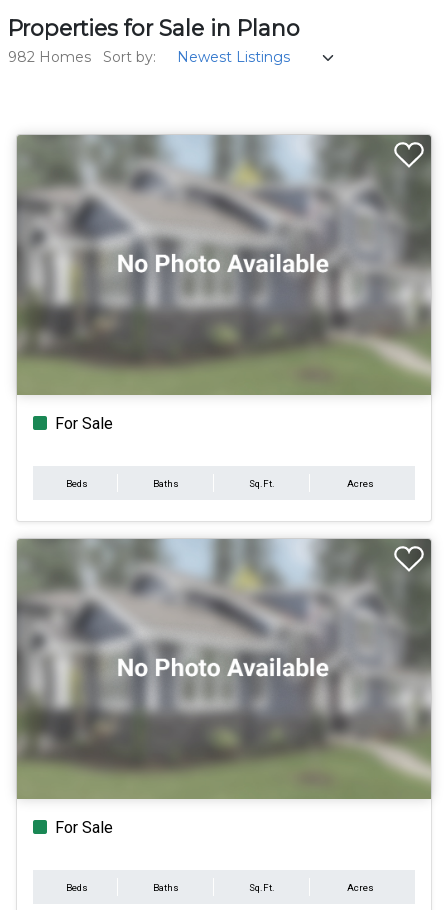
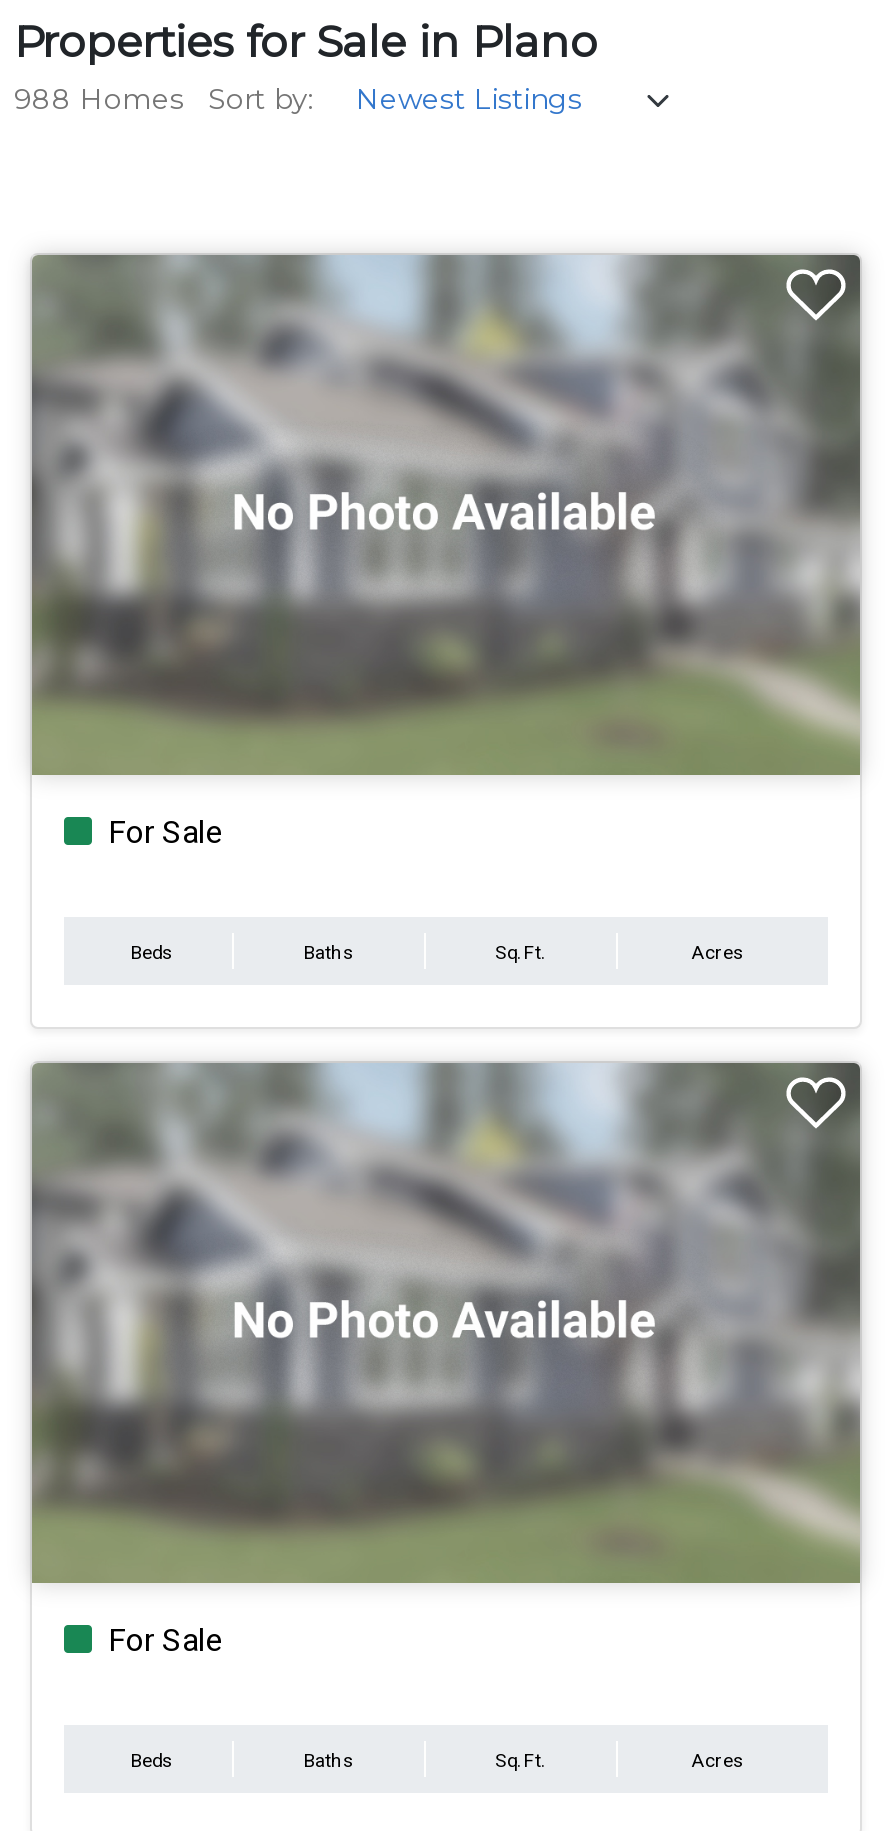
- 982 Homes Sort by:
+ 988 Homes Sort by:
